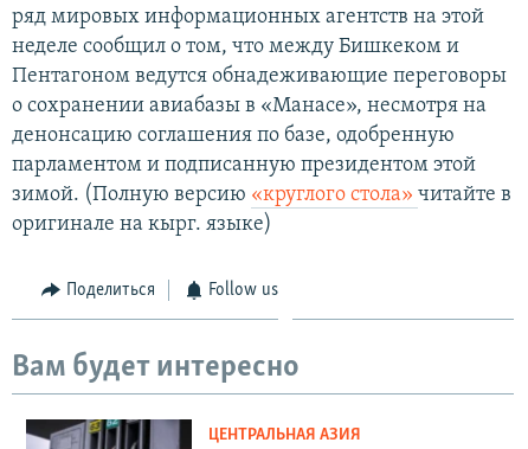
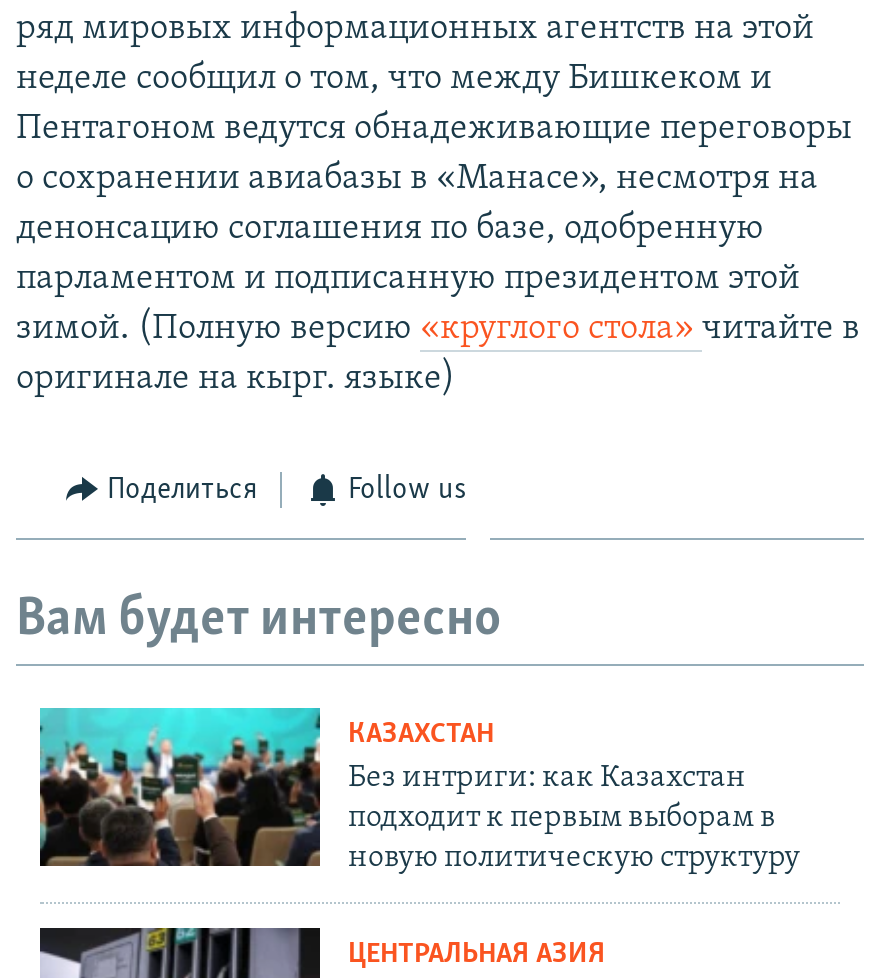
+ [image]
+ КАЗАХСТАН
+ Без интриги: как Казахстан
+ подходит к первым выборам в
+ новую политическую структуру
